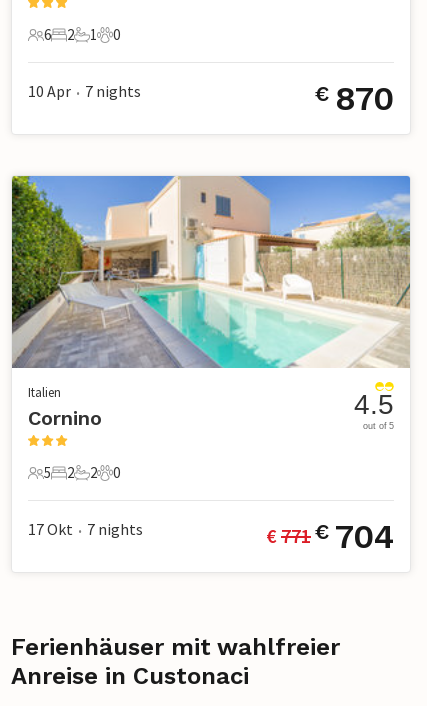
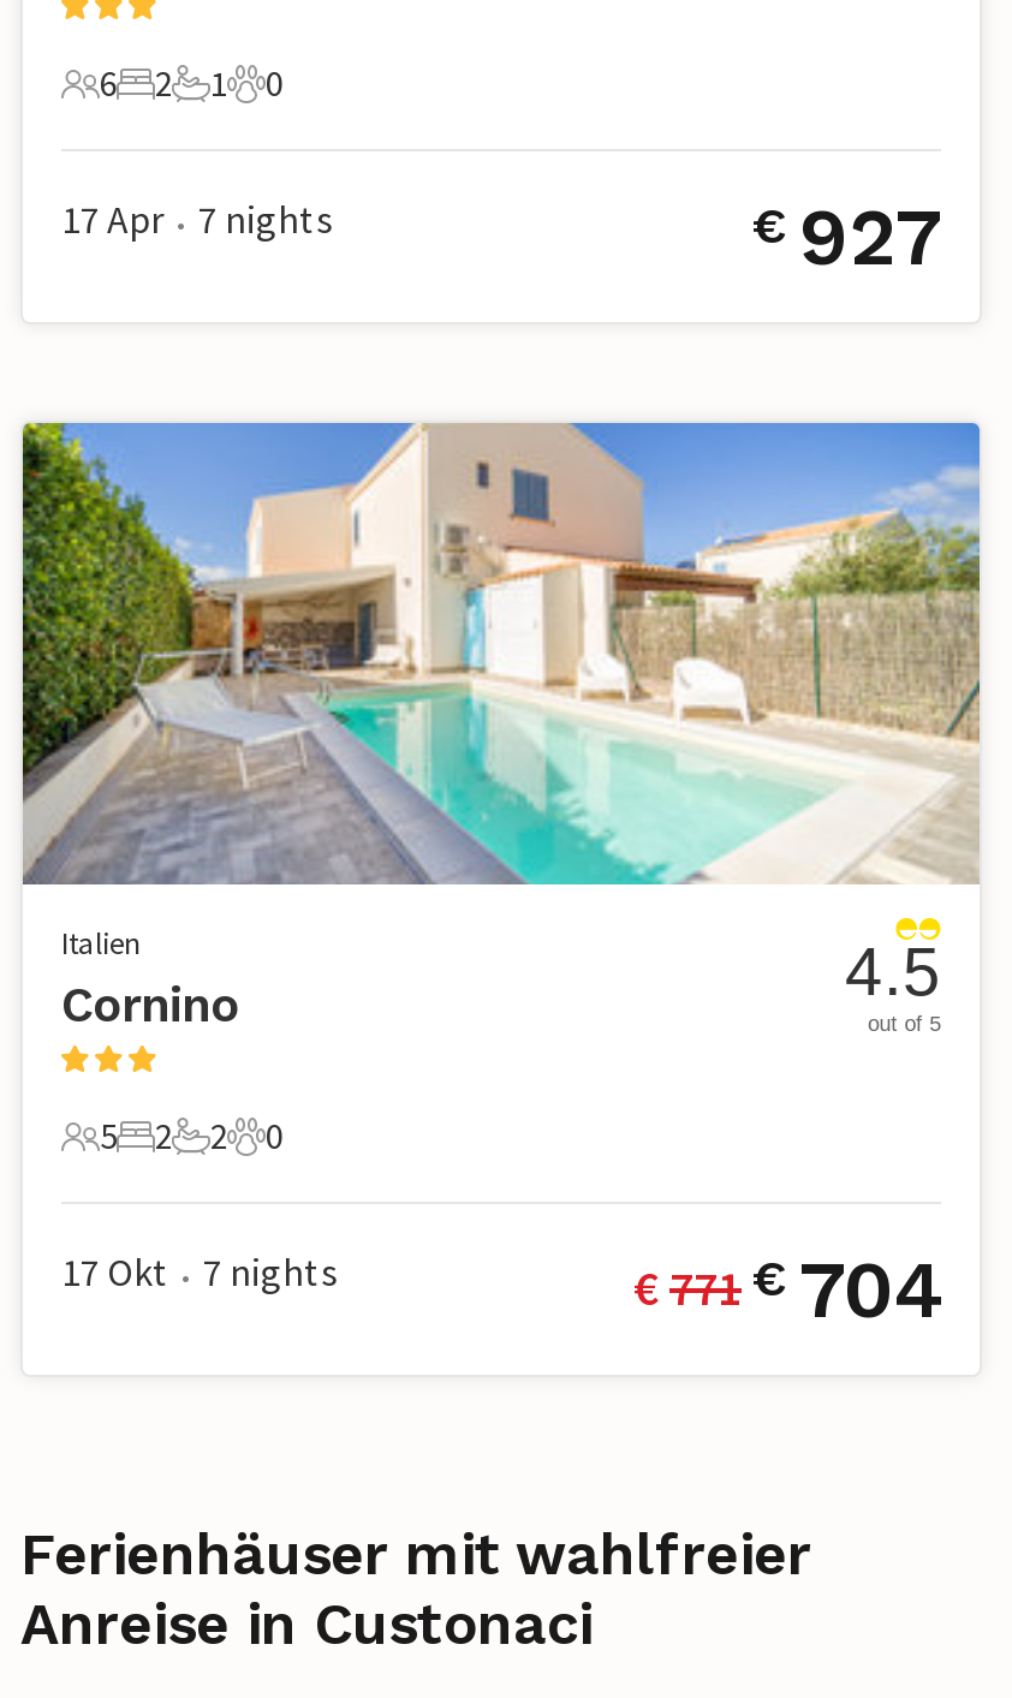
- 10 Apr • 7 nights
+ 17 Apr • 7 nights

- €870
+ €927
